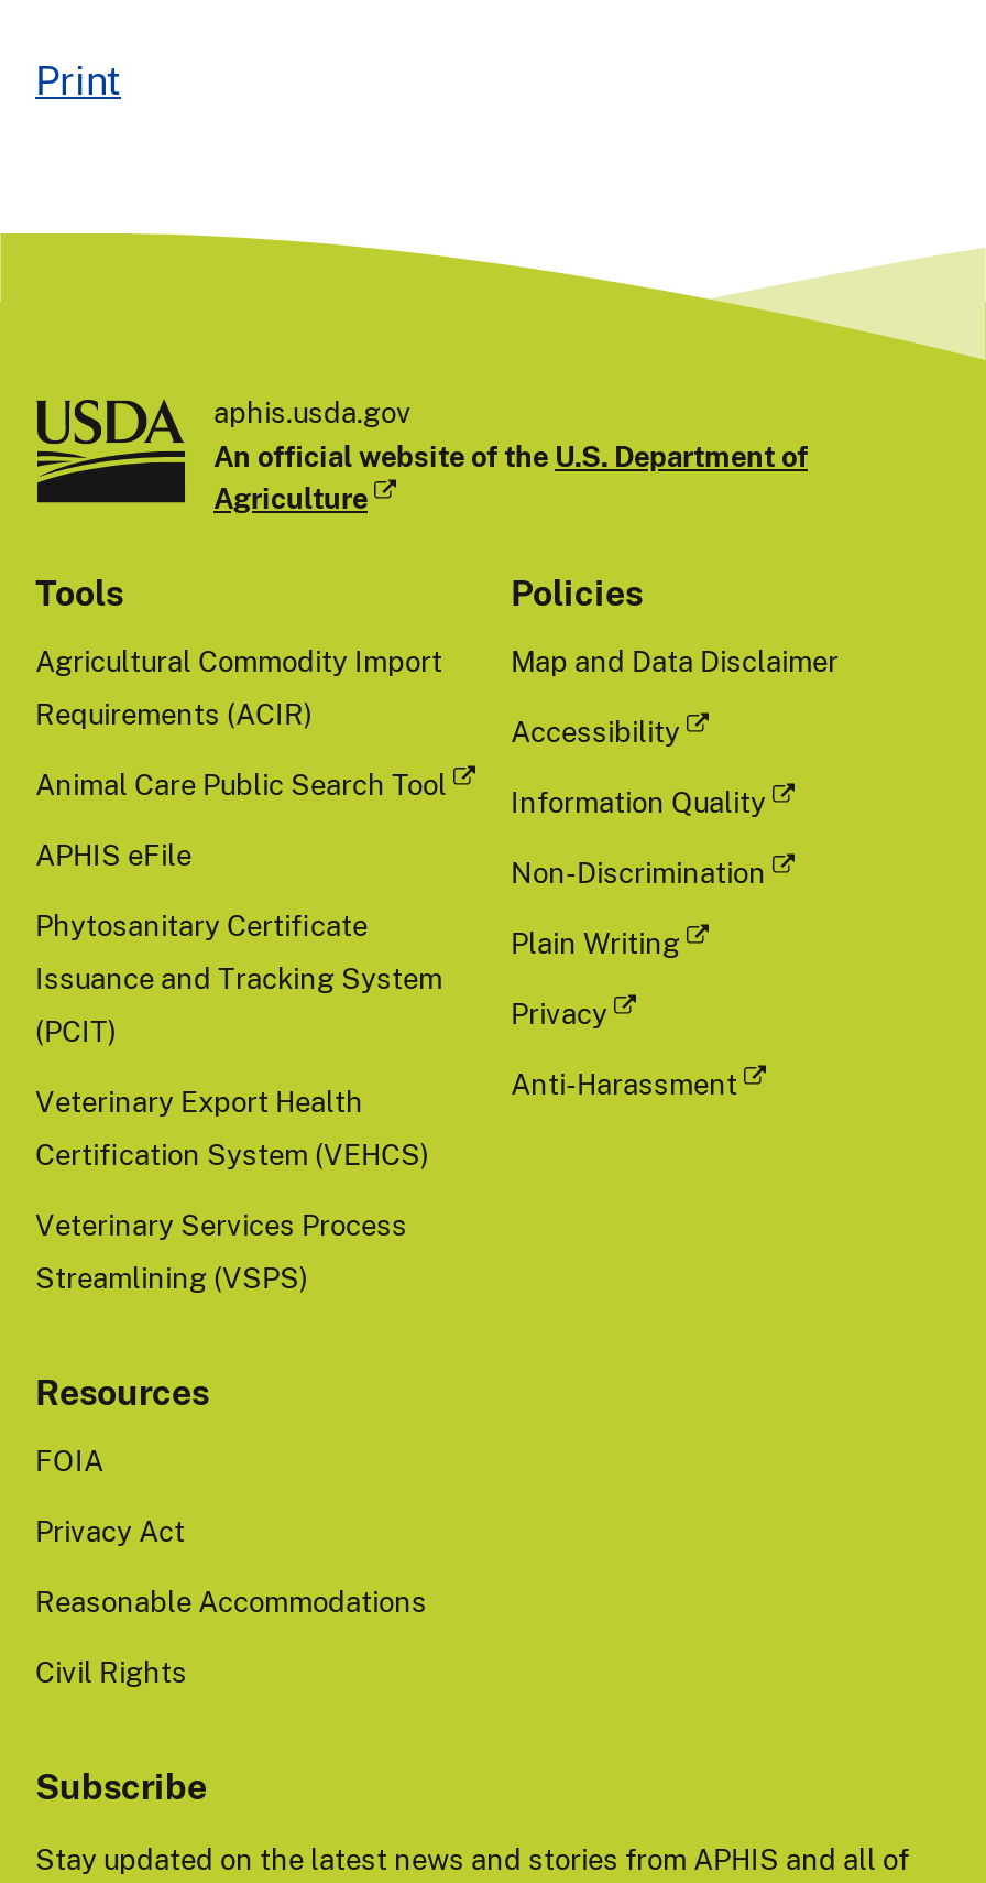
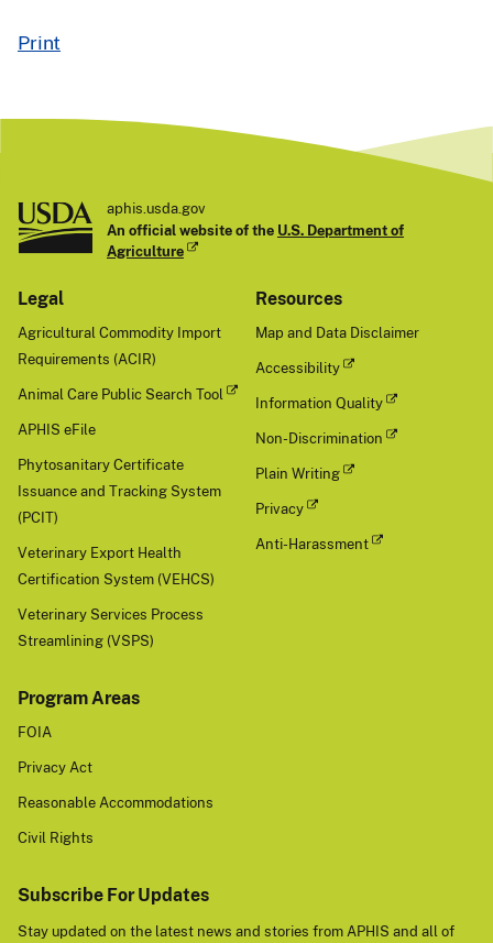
- Tools
+ Legal

- Policies

+ Program Areas

moved up: Resources

- Subscribe
+ Subscribe For Updates
